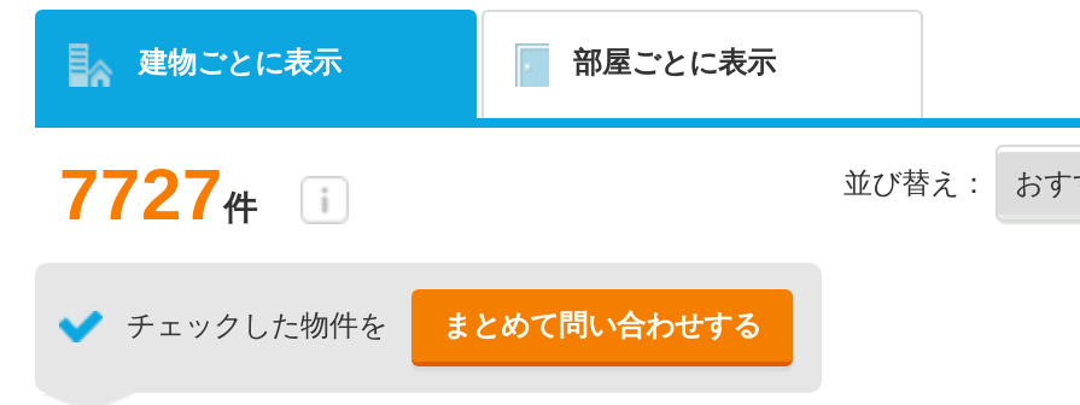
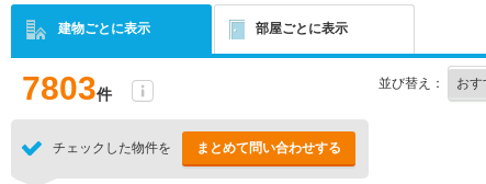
- 7727件
+ 7803件
